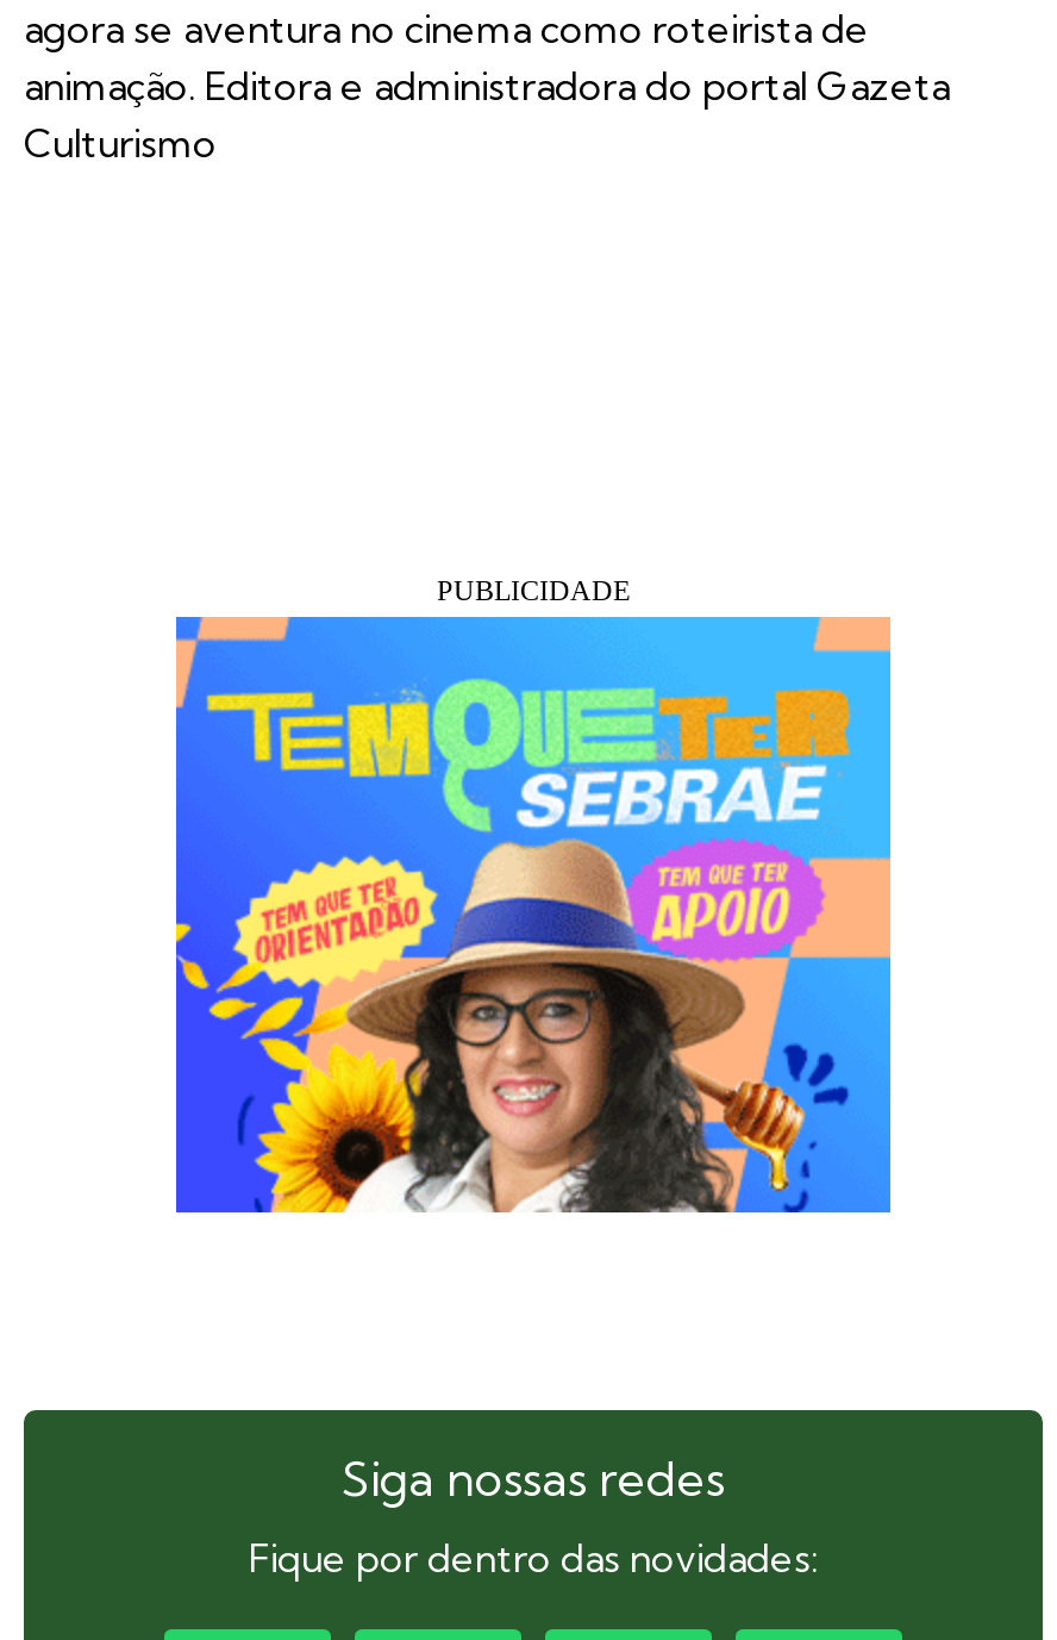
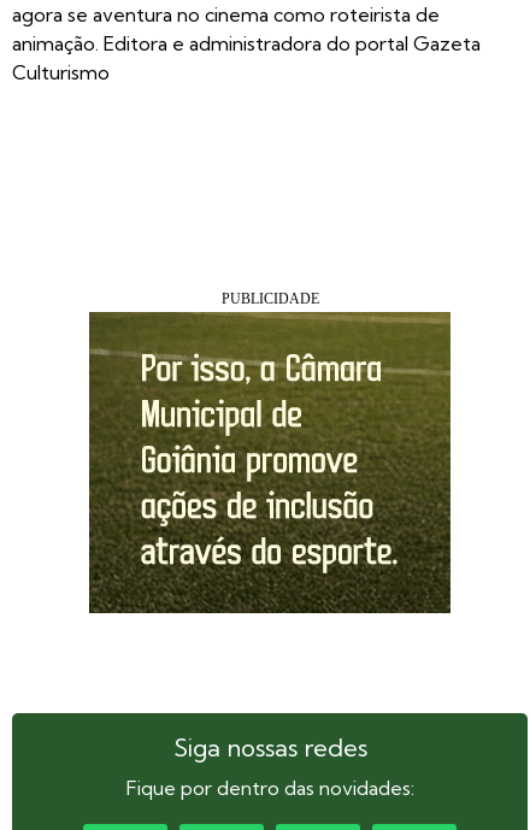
- [image]
+ [image]
